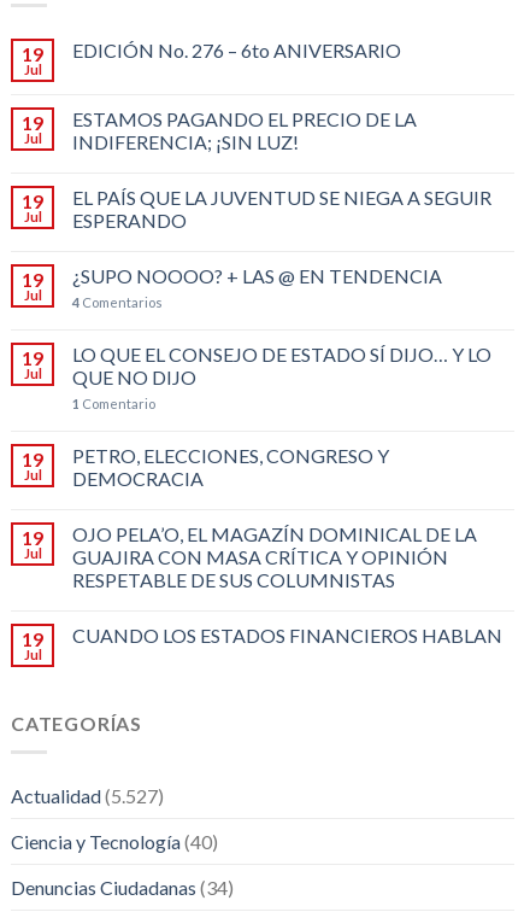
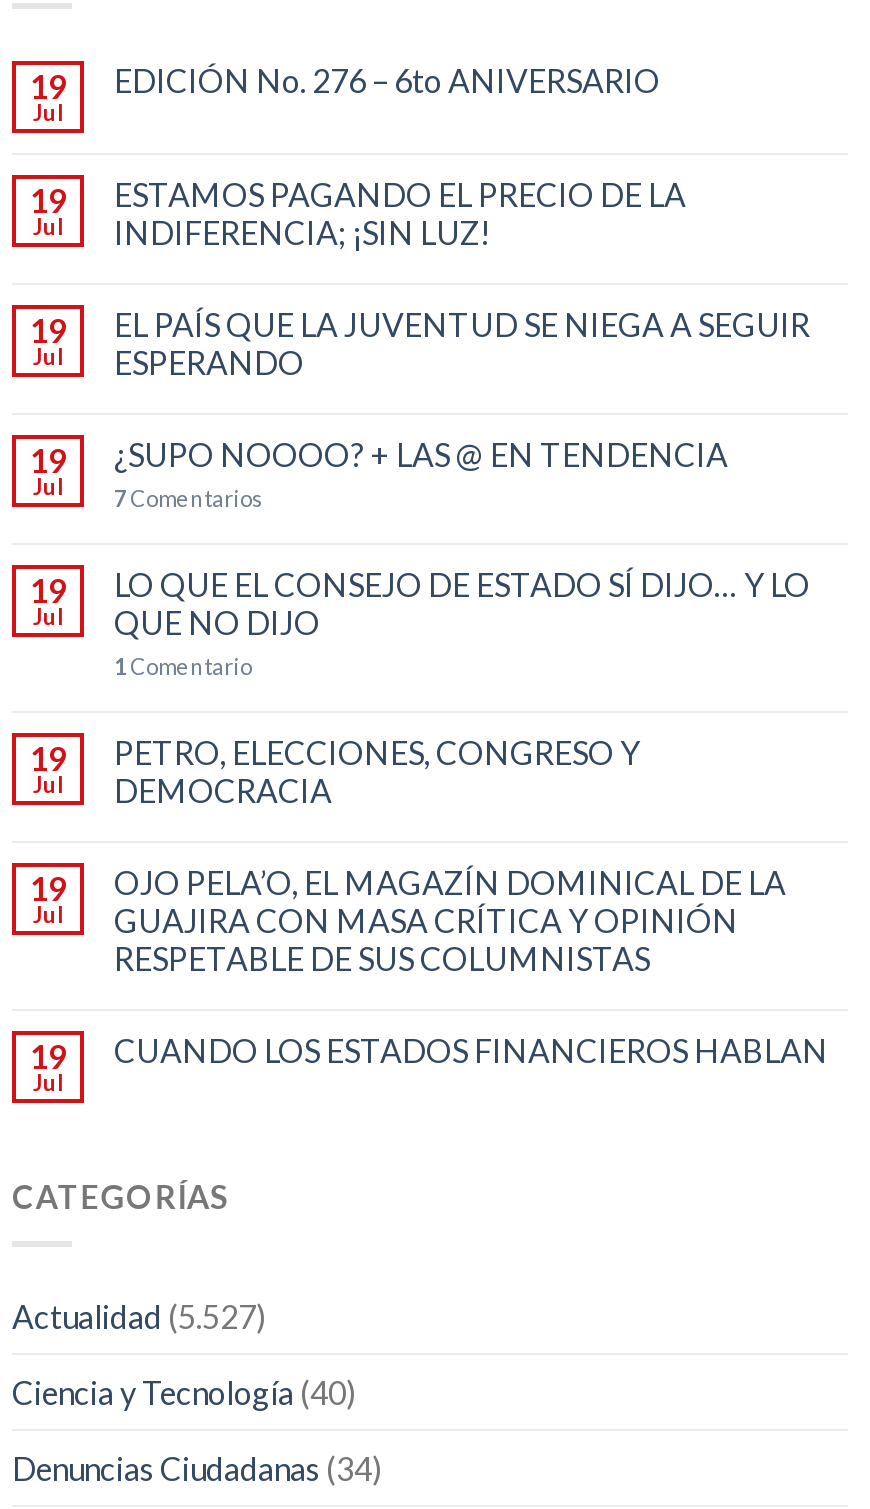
- Jul 4 Comentarios
+ Jul 7 Comentarios
